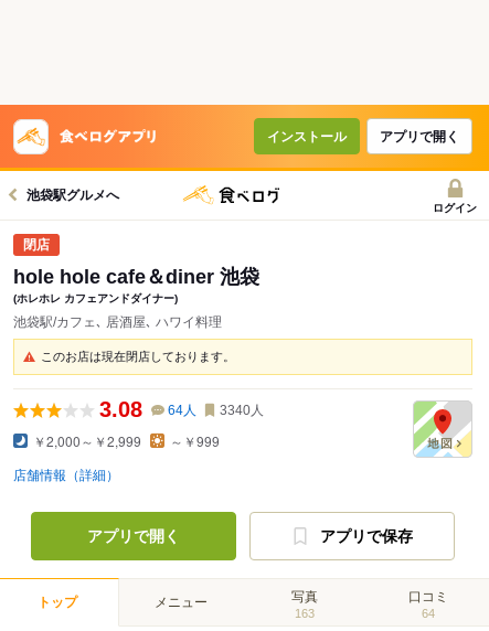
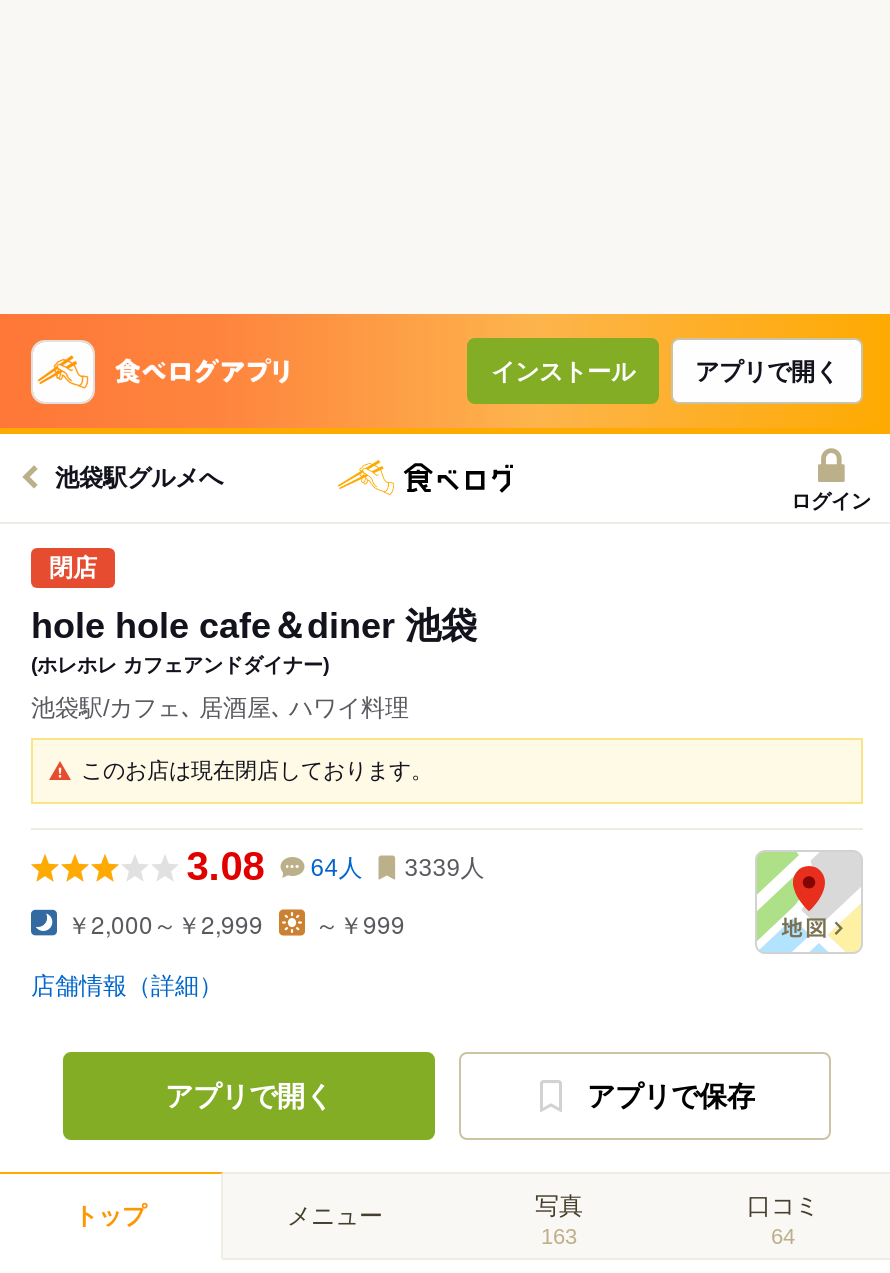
- 3.08 64人 3340人
+ 3.08 64人 3339人
